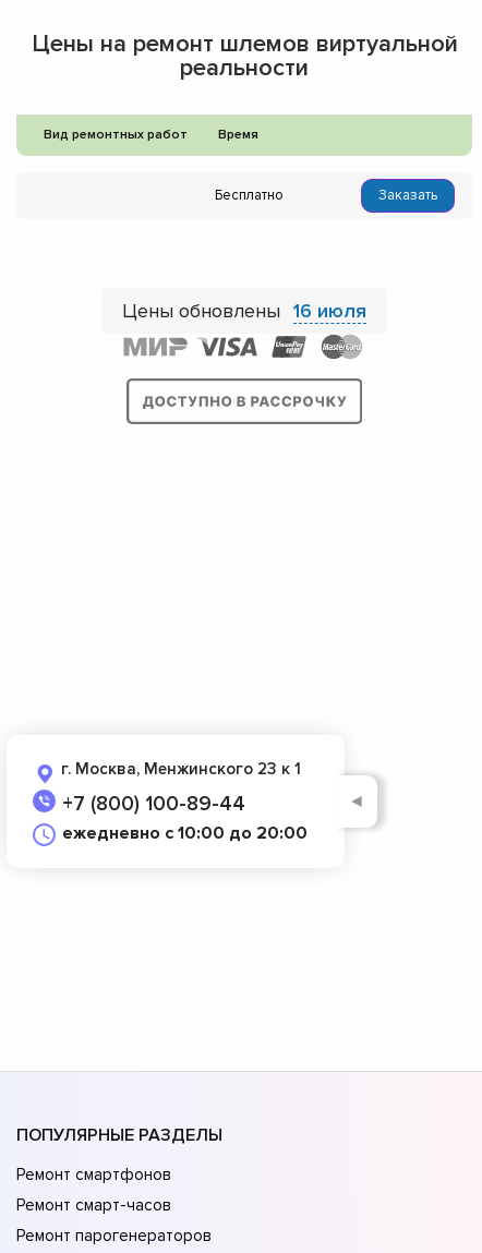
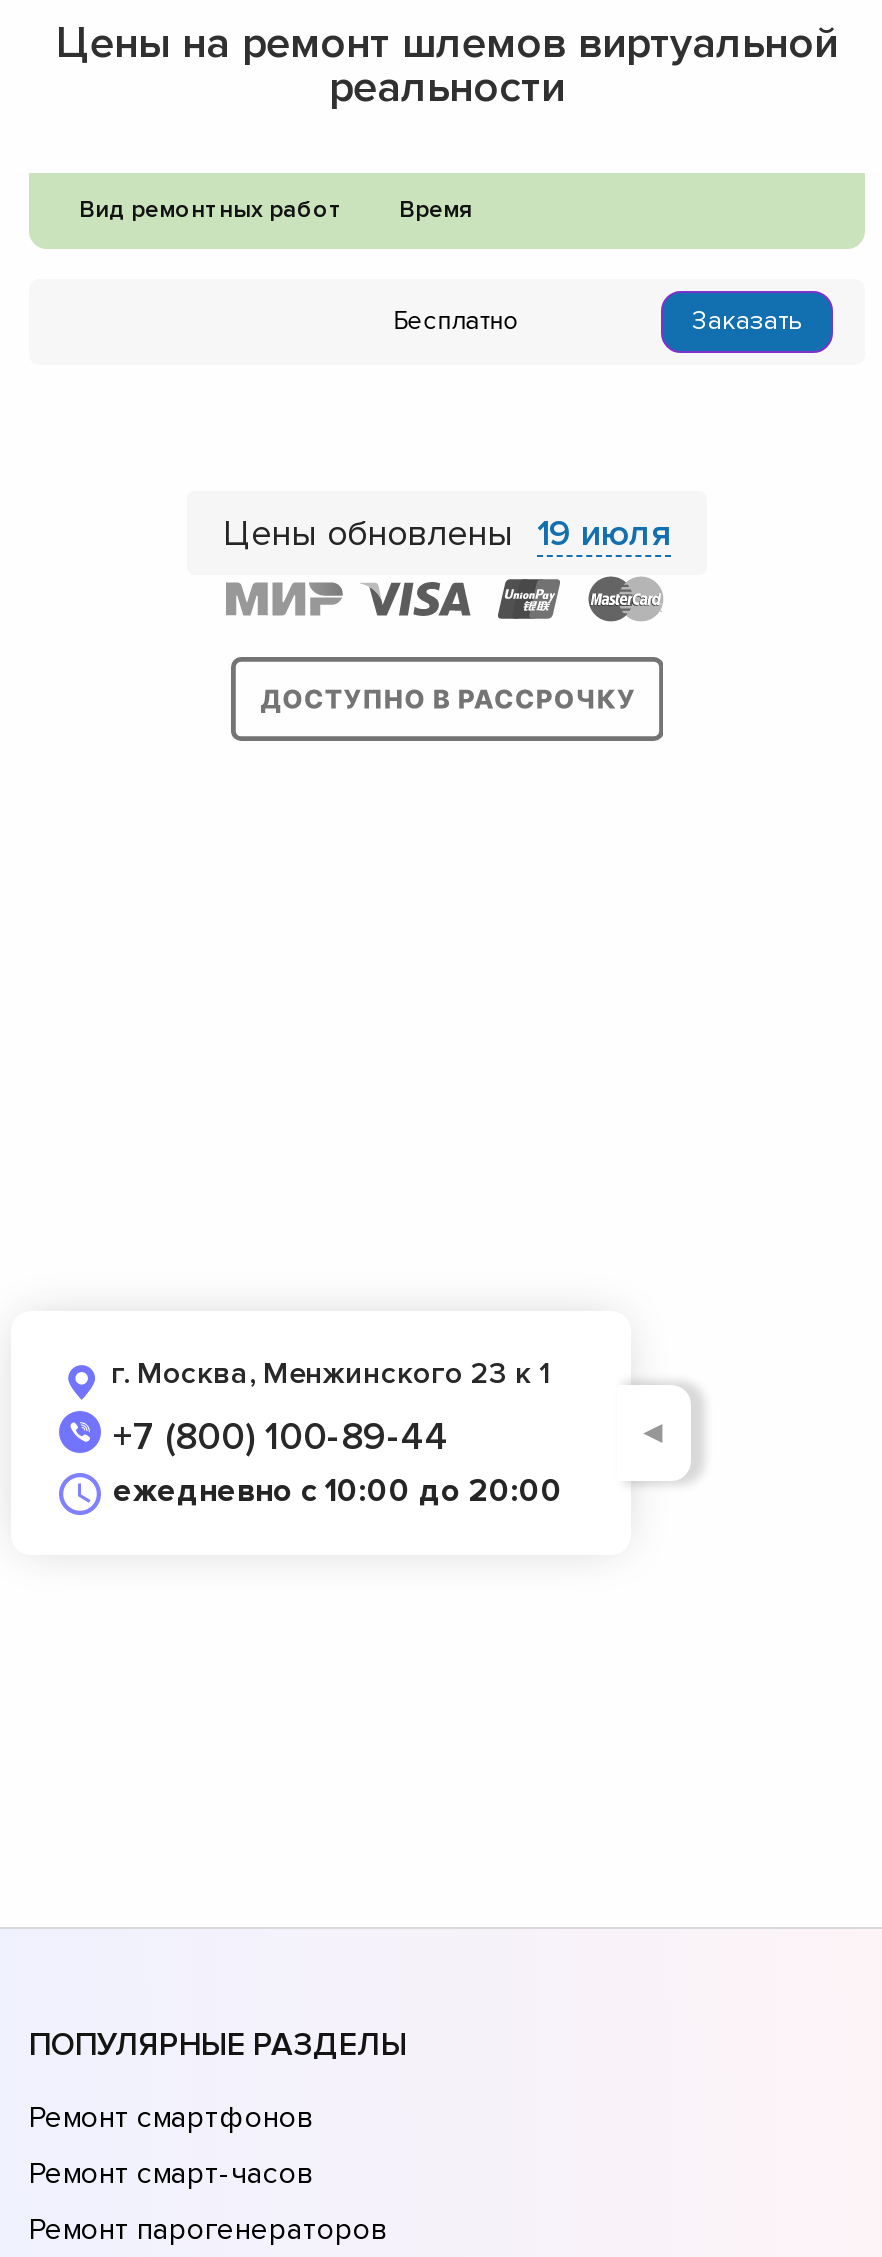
- Цены обновлены 16 июля
+ Цены обновлены 19 июля
